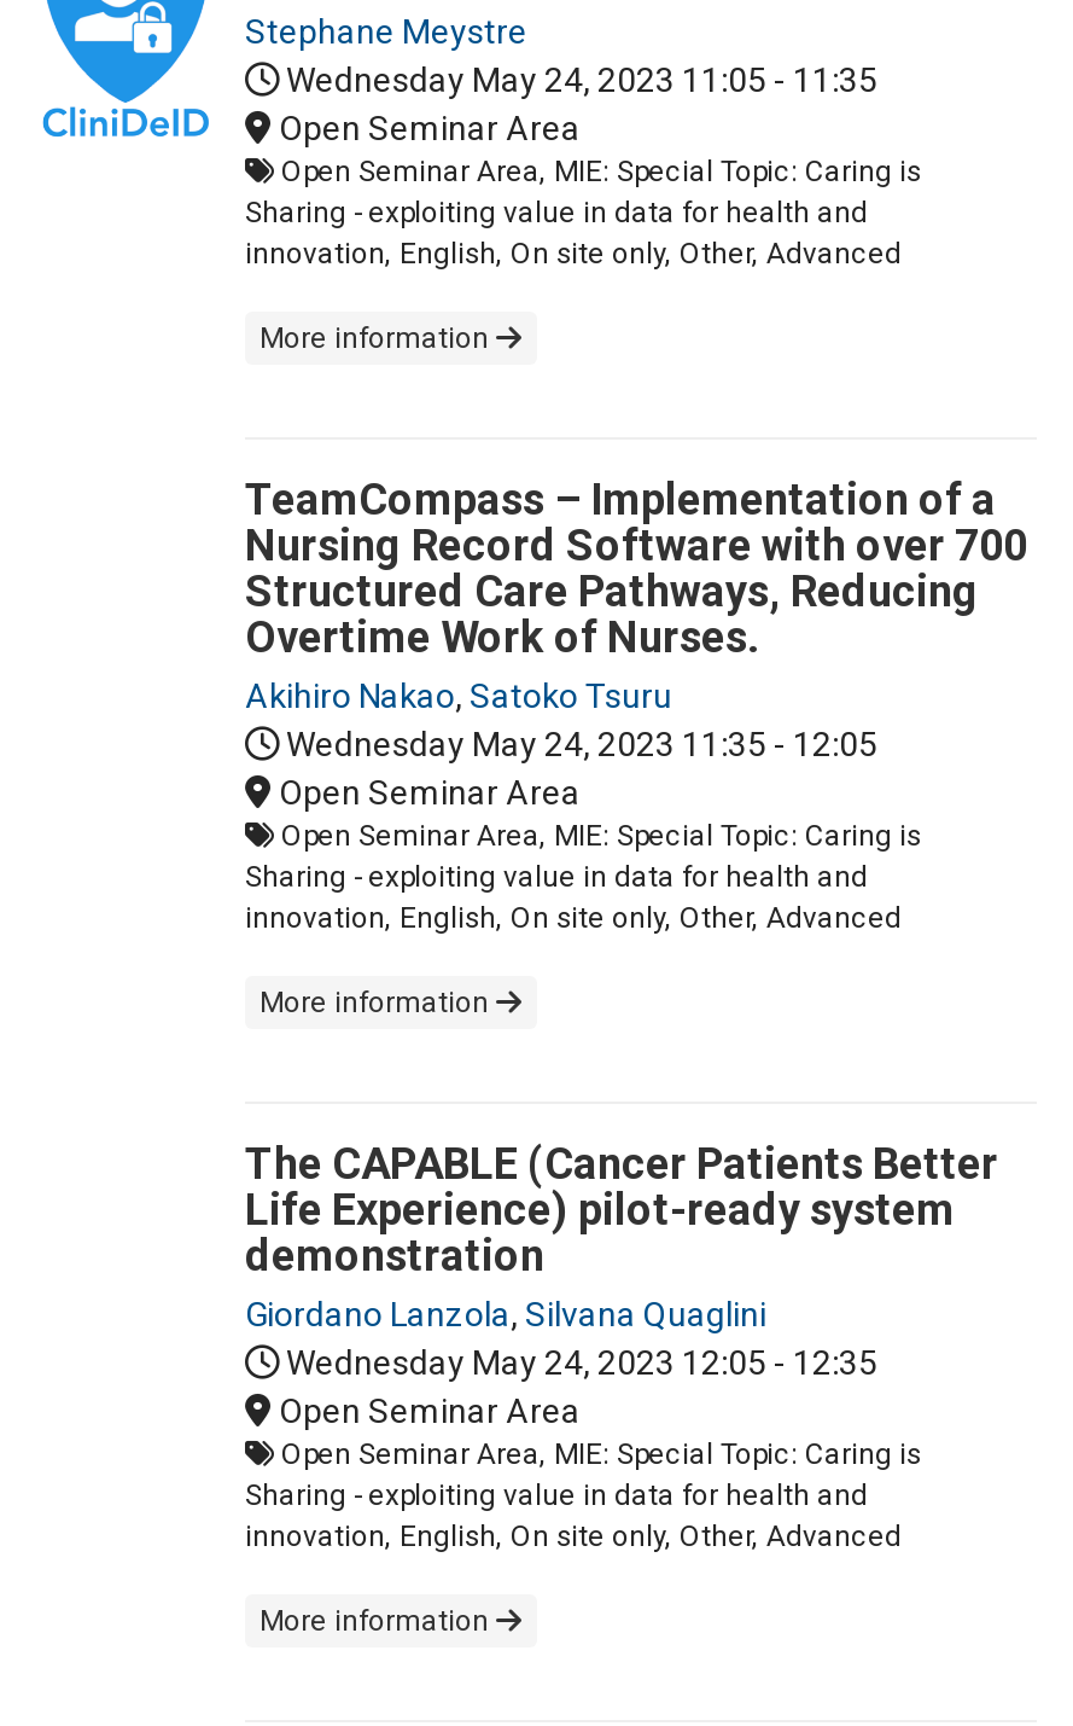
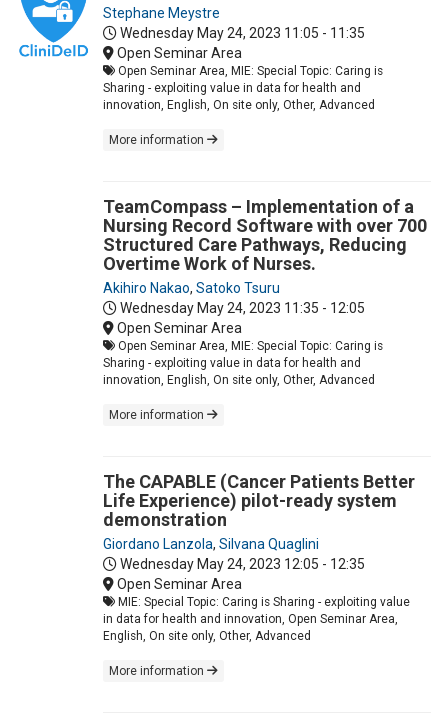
- Open Seminar Area, MIE: Special Topic: Caring is
- Sharing - exploiting value in data for health and
- innovation, English, On site only, Other, Advanced
+ MIE: Special Topic: Caring is Sharing - exploiting value
+ in data for health and innovation, Open Seminar Area,
+ English, On site only, Other, Advanced
